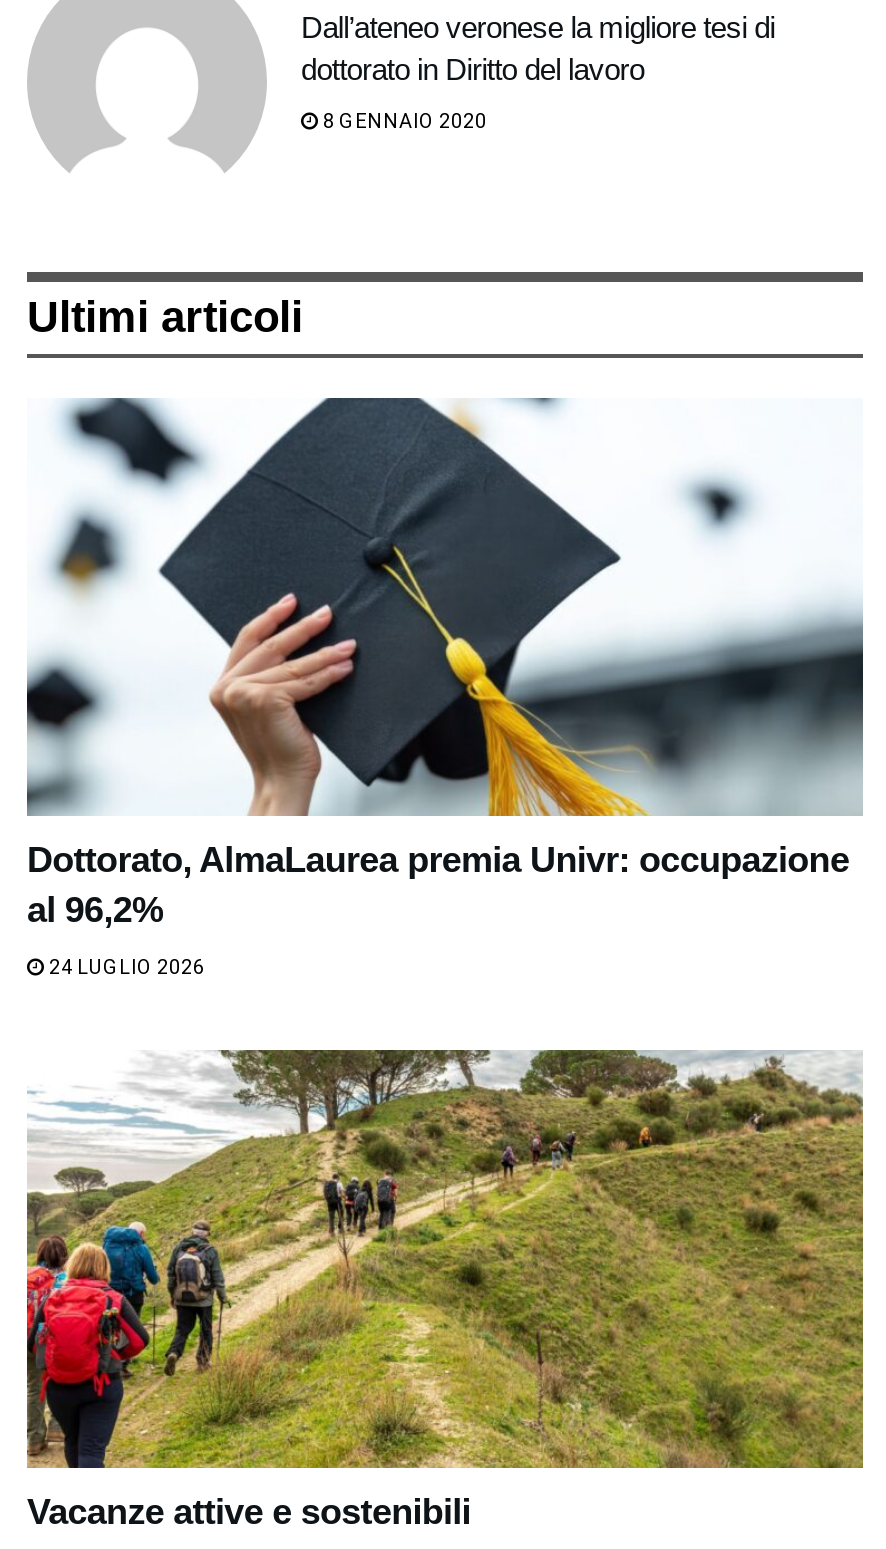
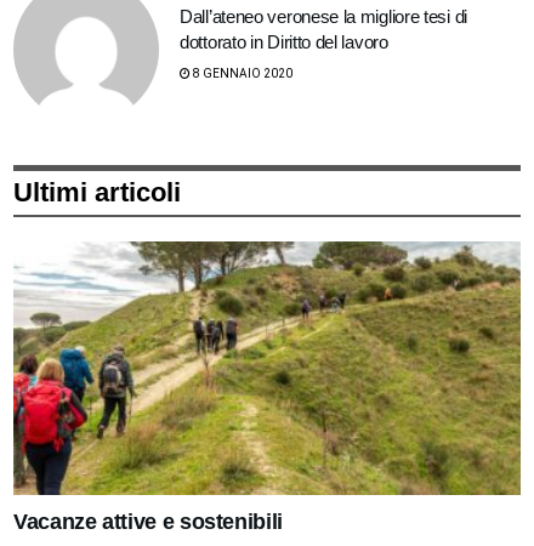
- [image]
- Dottorato, AlmaLaurea premia Univr: occupazione
- al 96,2%
- 24 LUGLIO 2026
